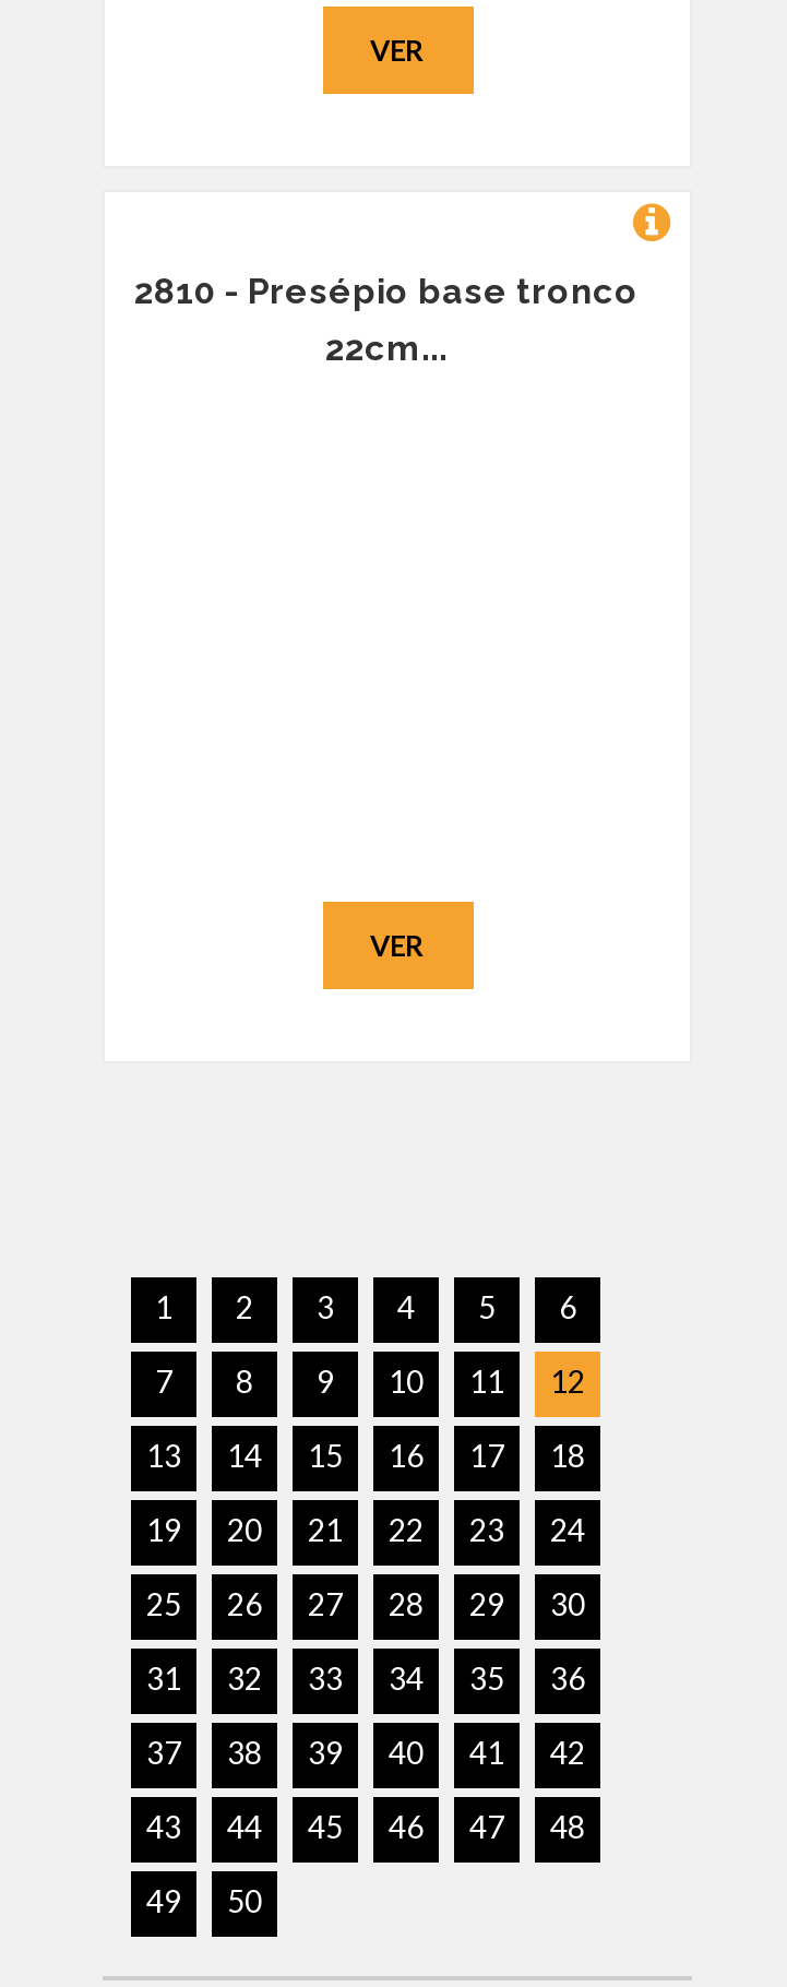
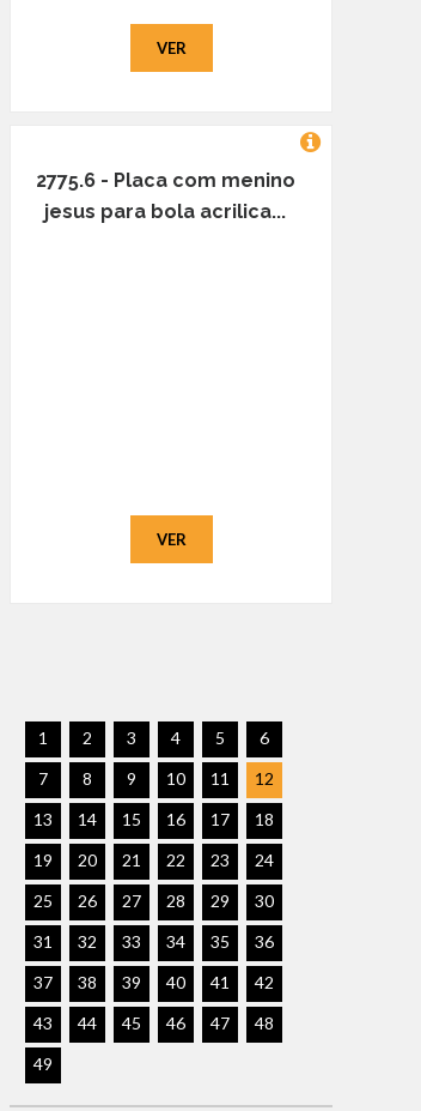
- 2810 - Presépio base tronco
- 22cm...
+ 2775.6 - Placa com menino
+ jesus para bola acrilica...

- 50
